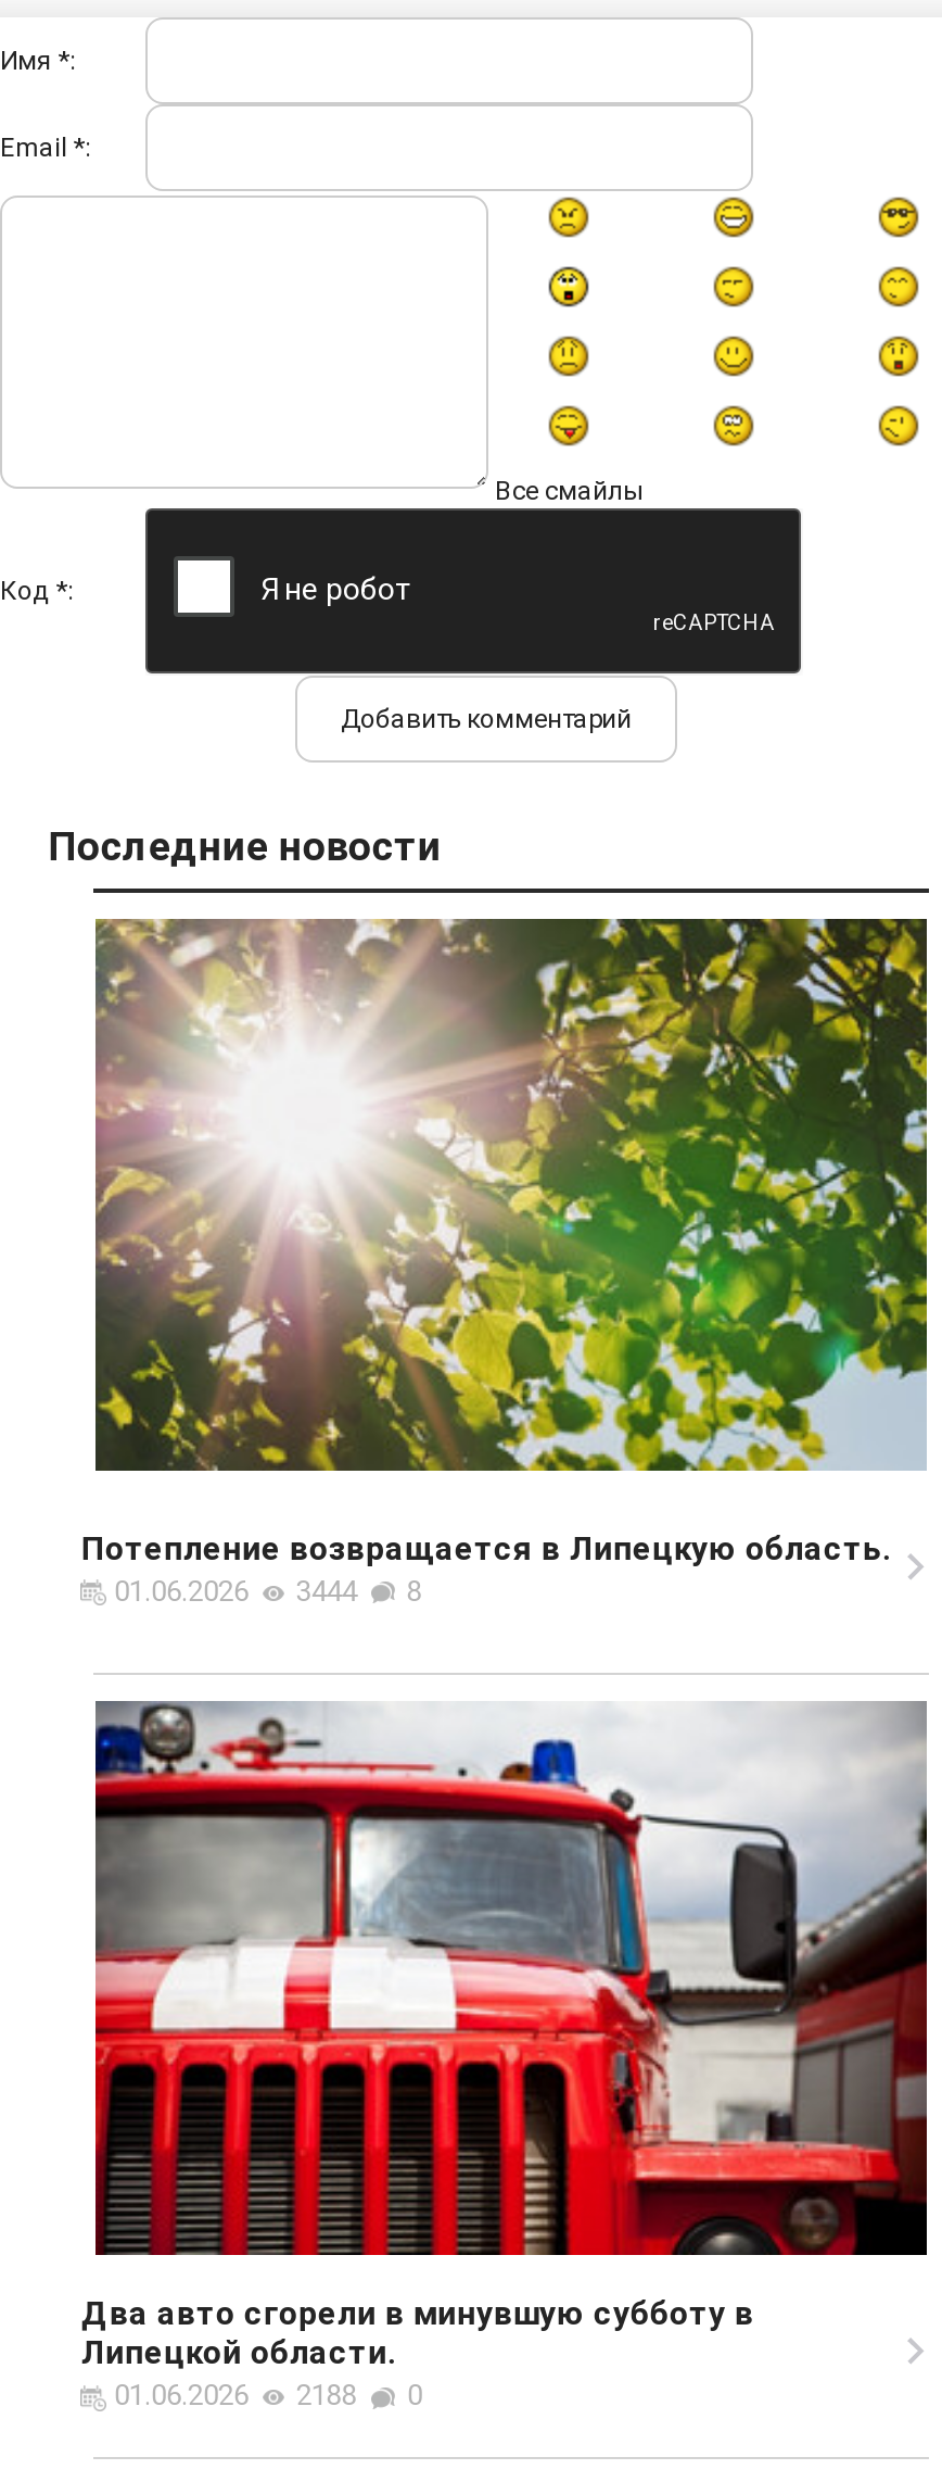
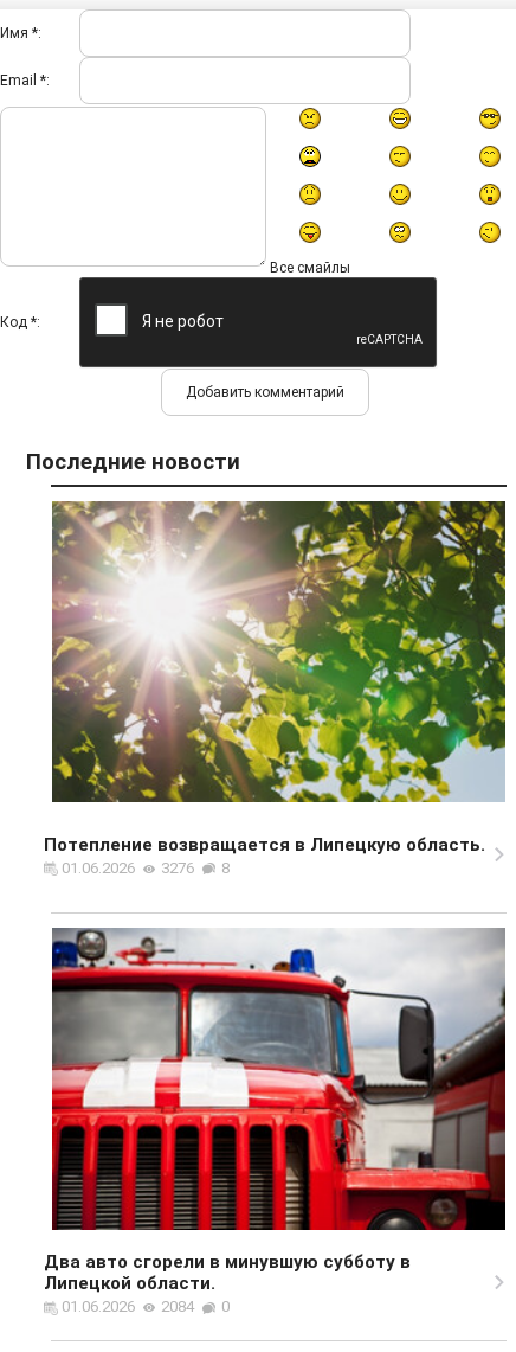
- 01.06.2026 3444 8
+ 01.06.2026 3276 8

- 01.06.2026 2188 0
+ 01.06.2026 2084 0
